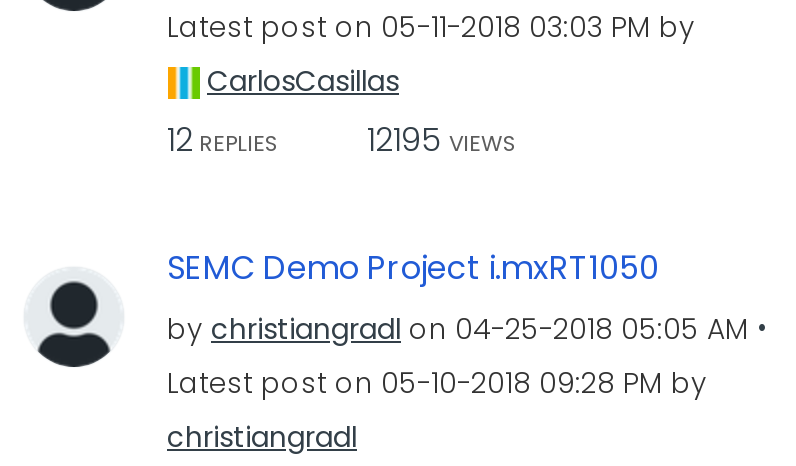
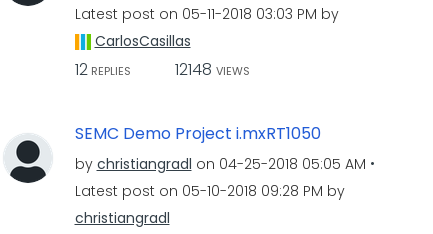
- 12 REPLIES 12195 VIEWS
+ 12 REPLIES 12148 VIEWS
